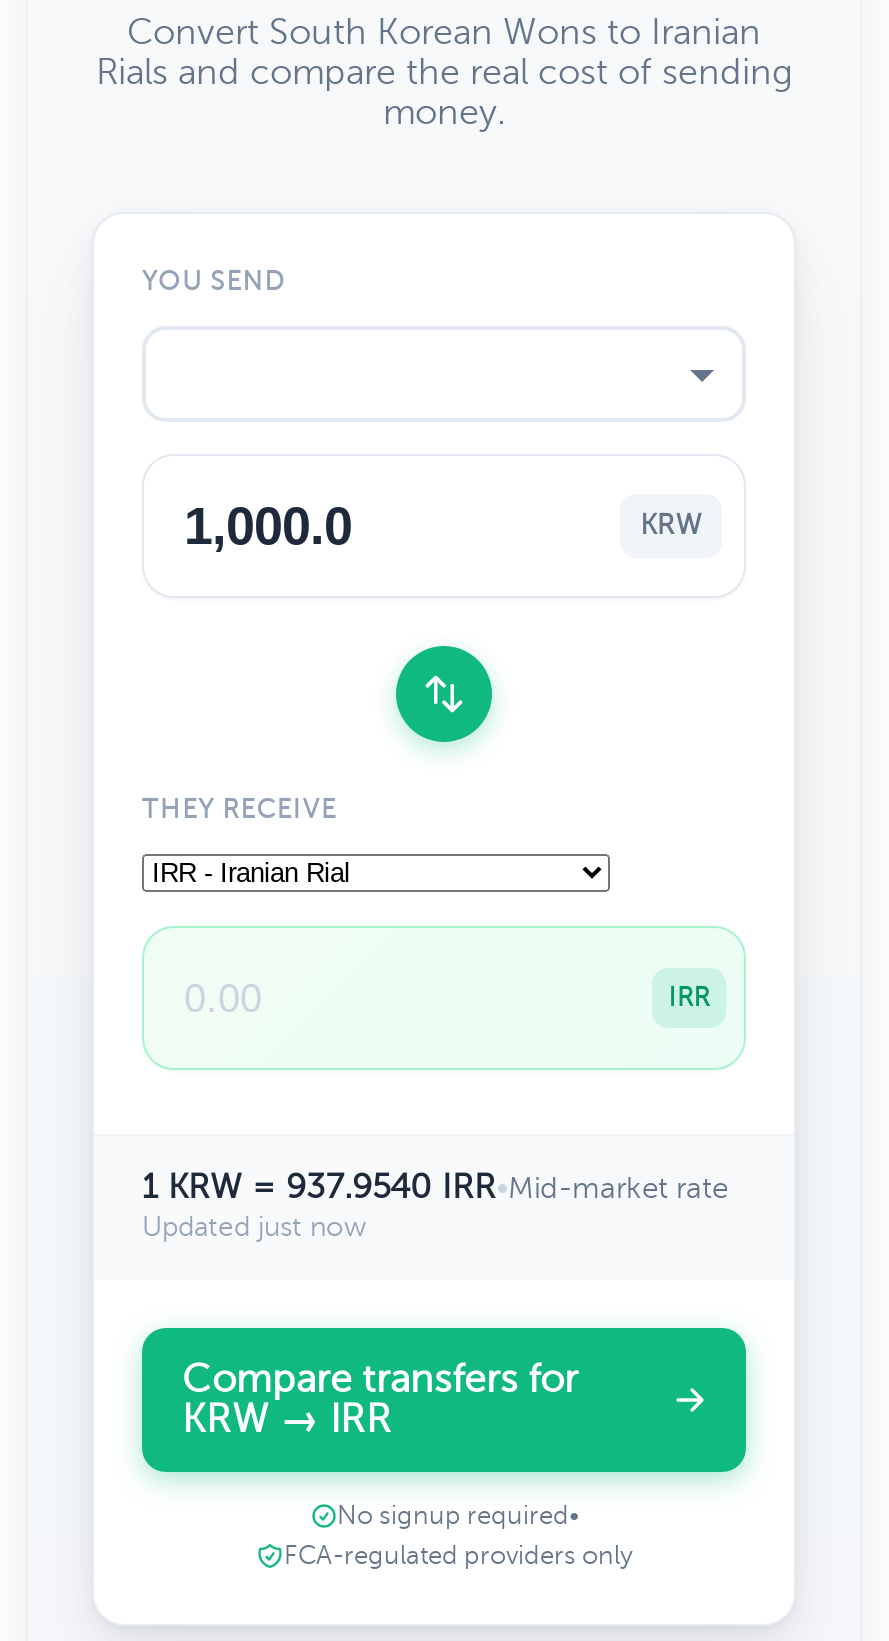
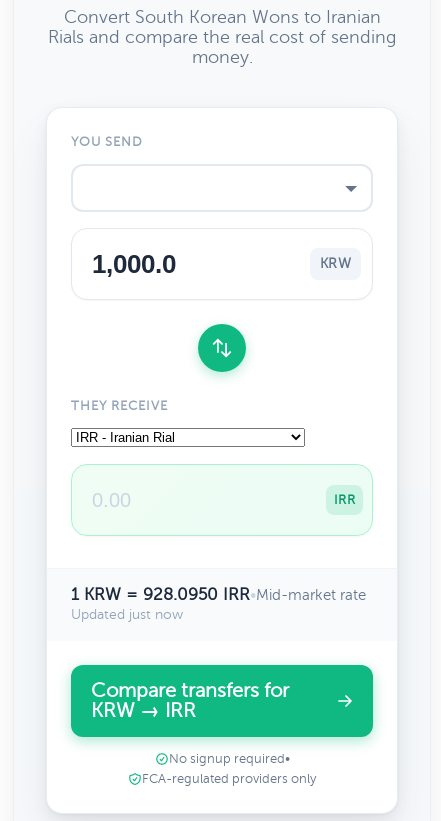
- 1 KRW = 937.9540 IRR • Mid-market rate
+ 1 KRW = 928.0950 IRR • Mid-market rate
